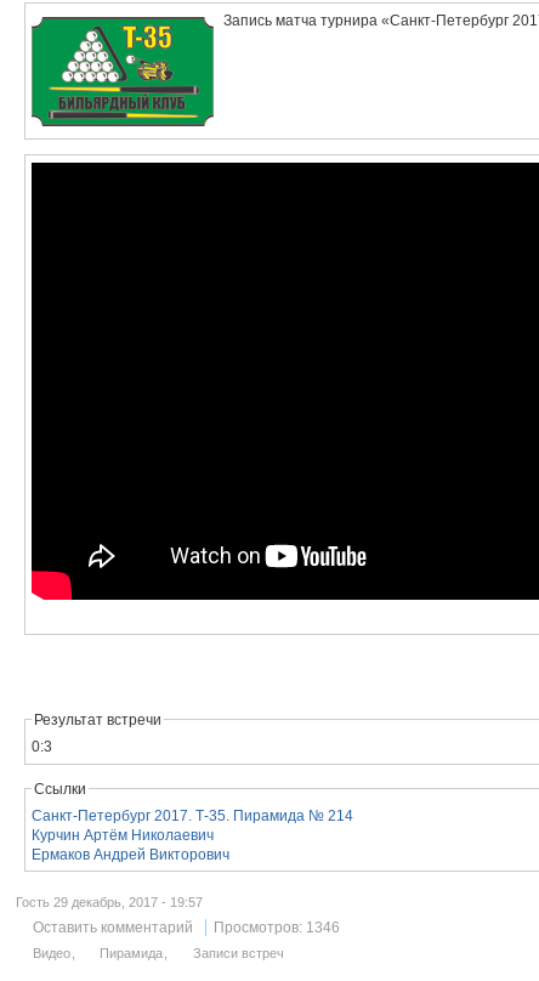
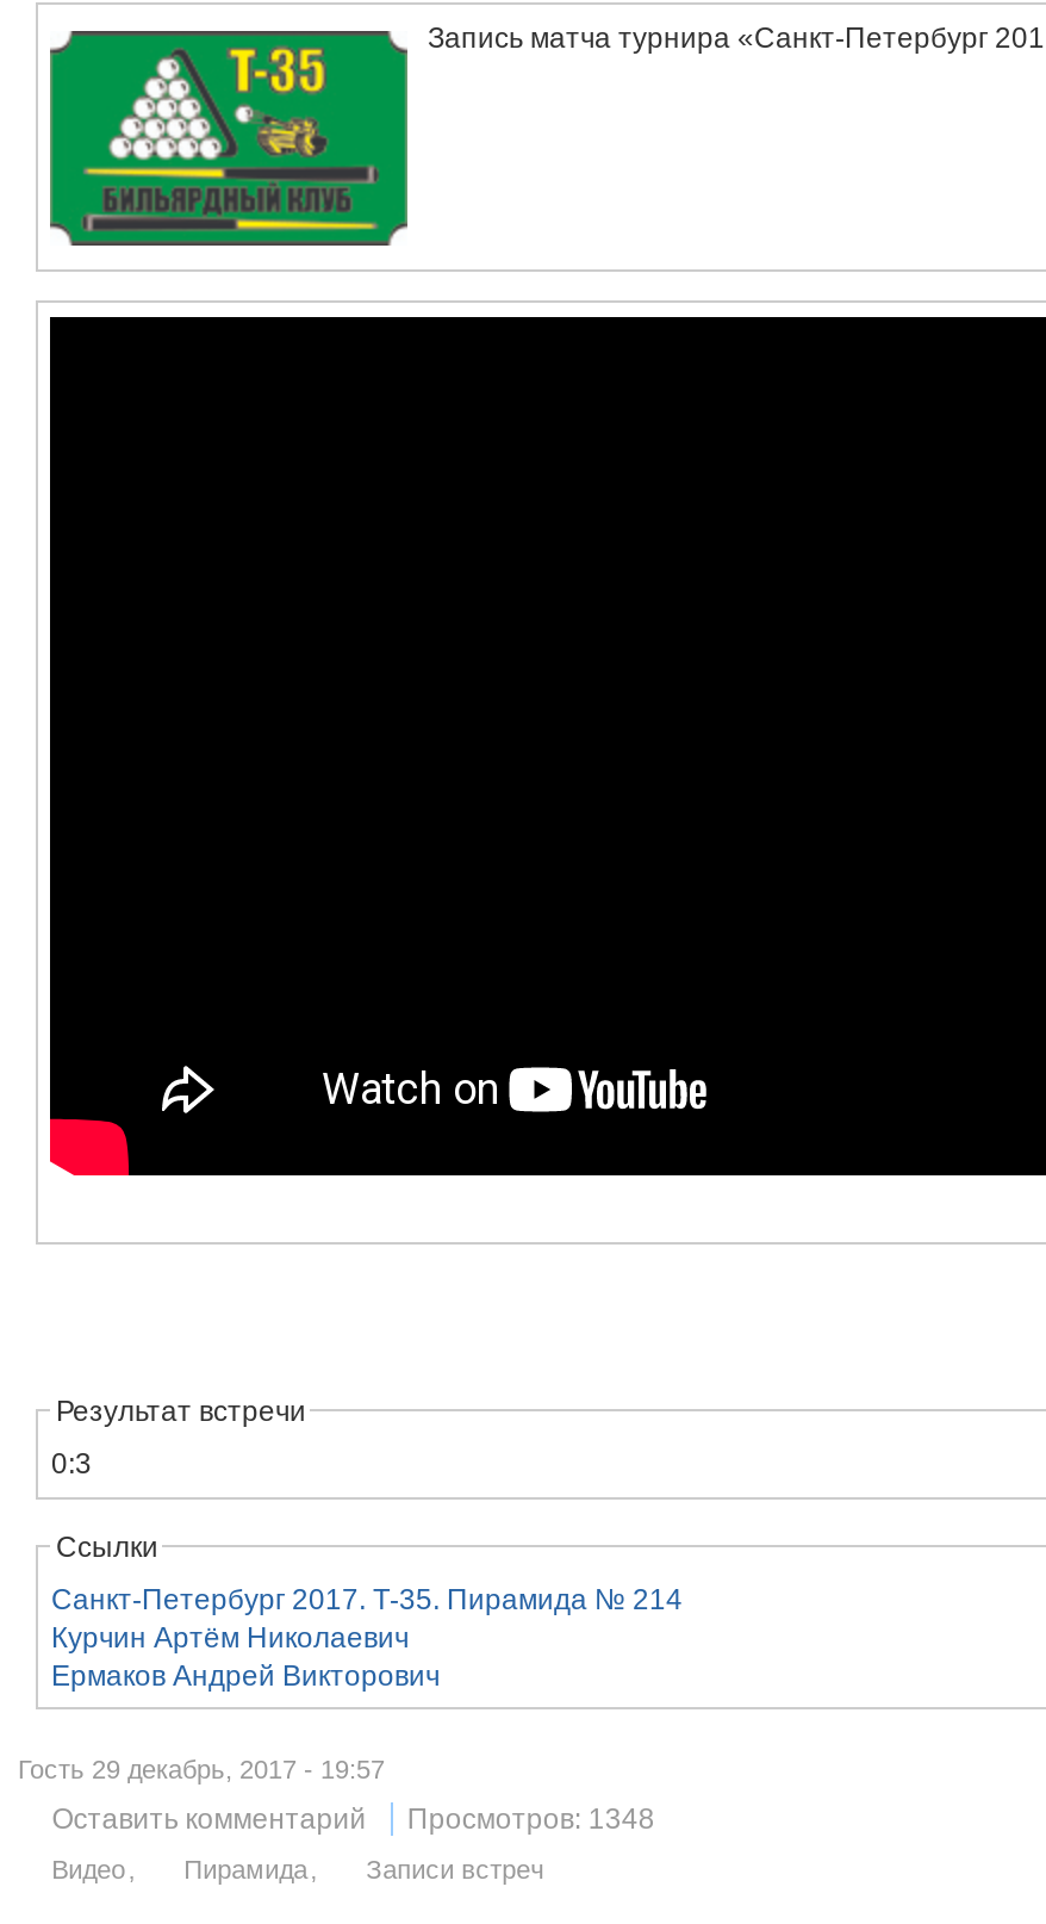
- Оставить комментарий Просмотров: 1346
+ Оставить комментарий Просмотров: 1348
